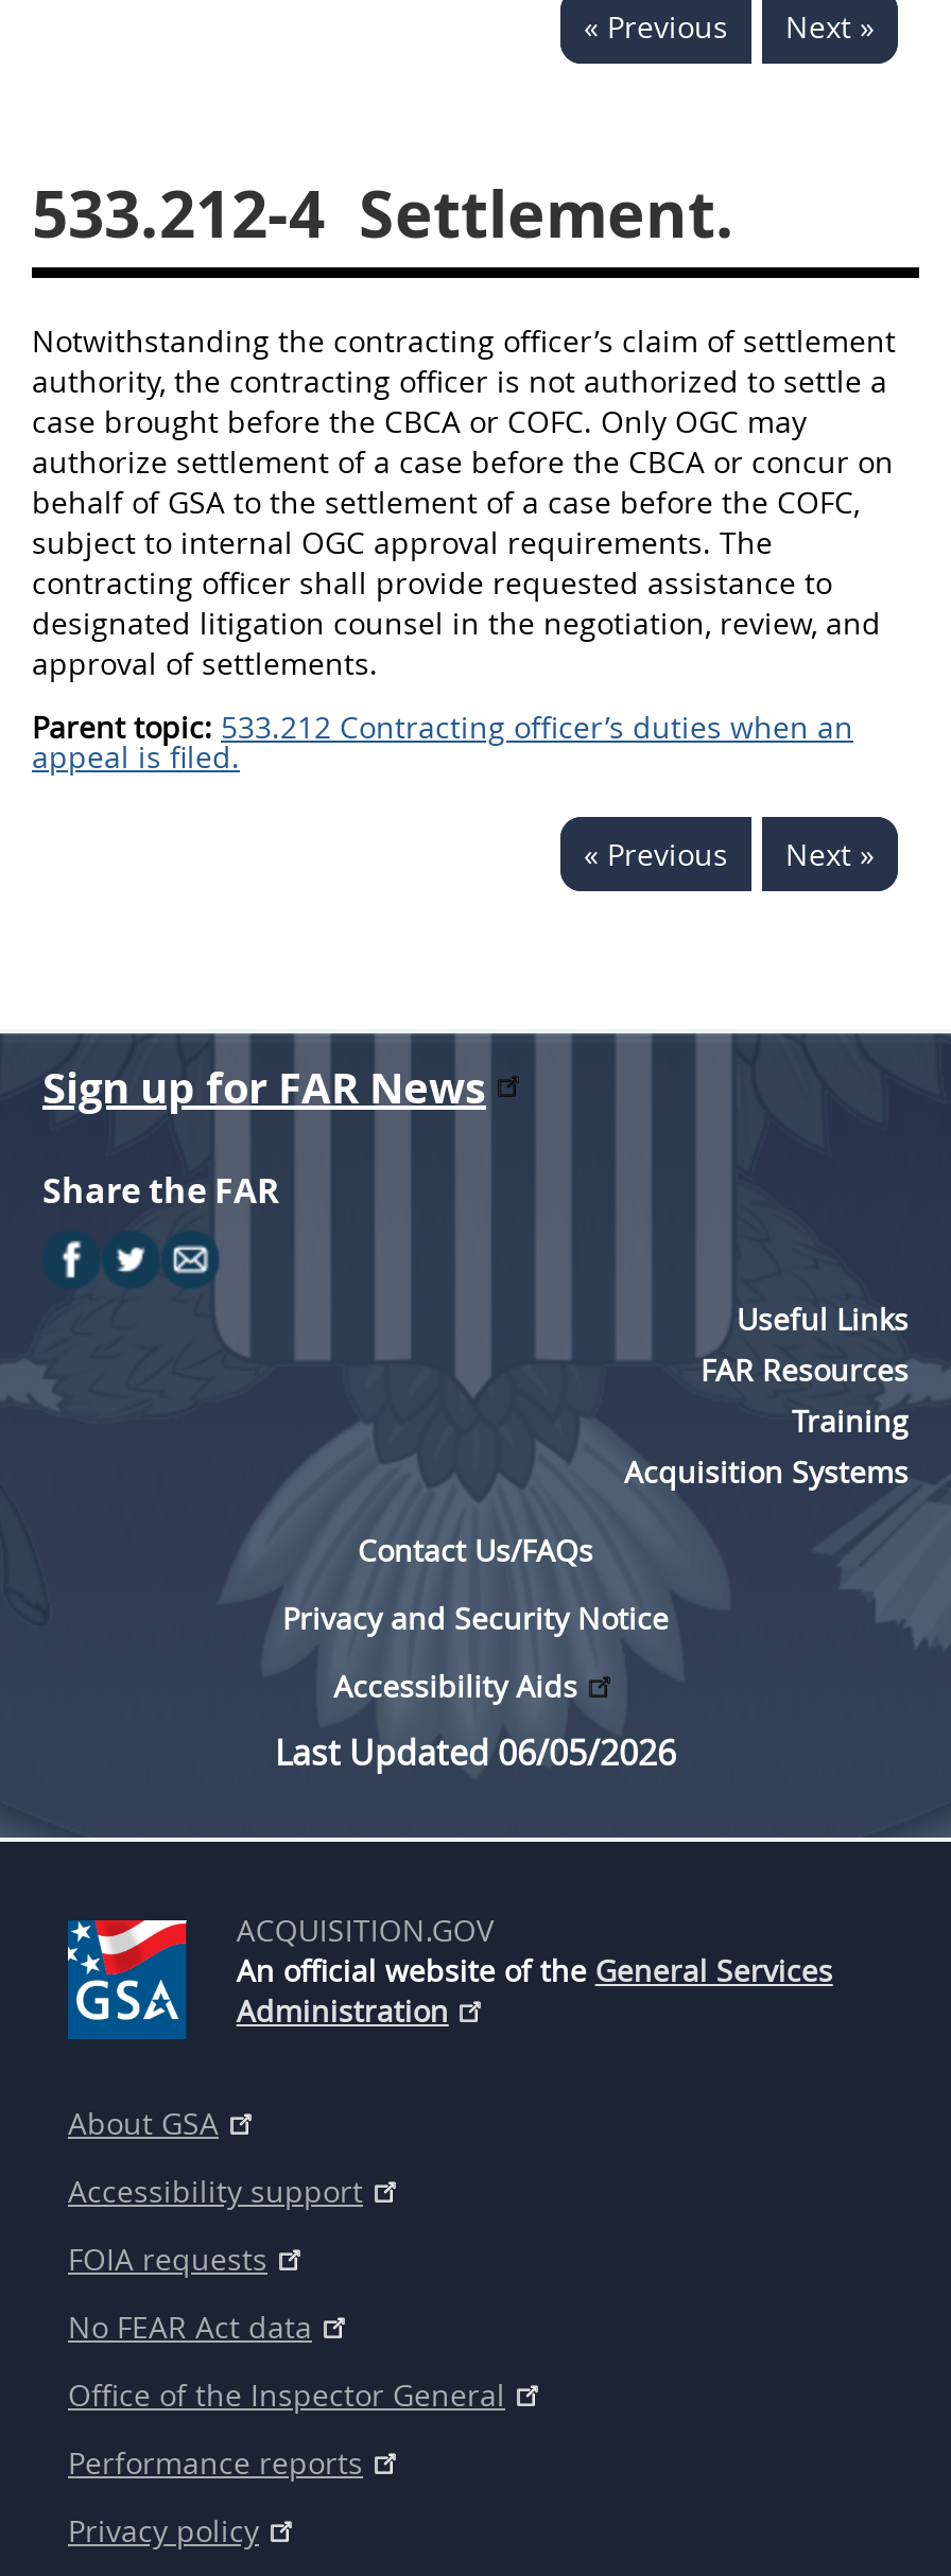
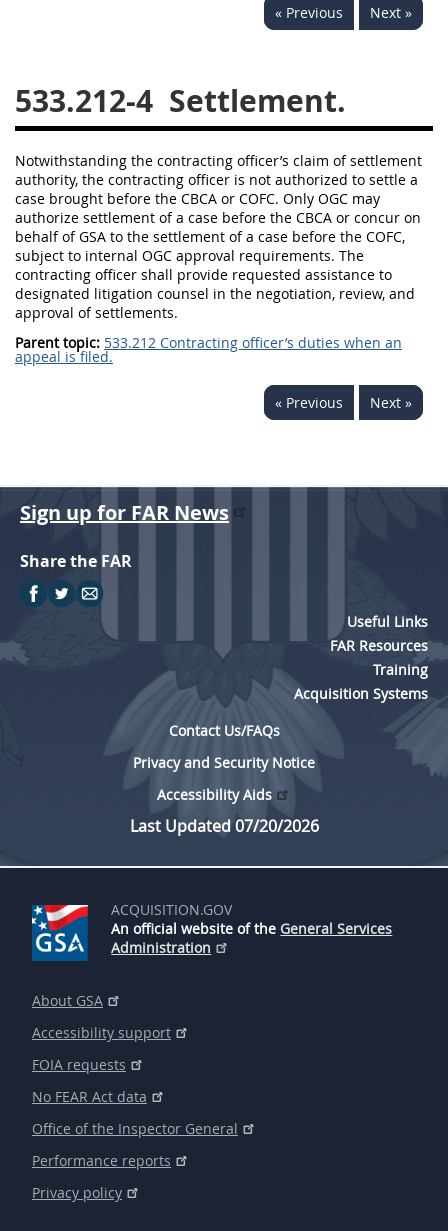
- Last Updated 06/05/2026
+ Last Updated 07/20/2026
